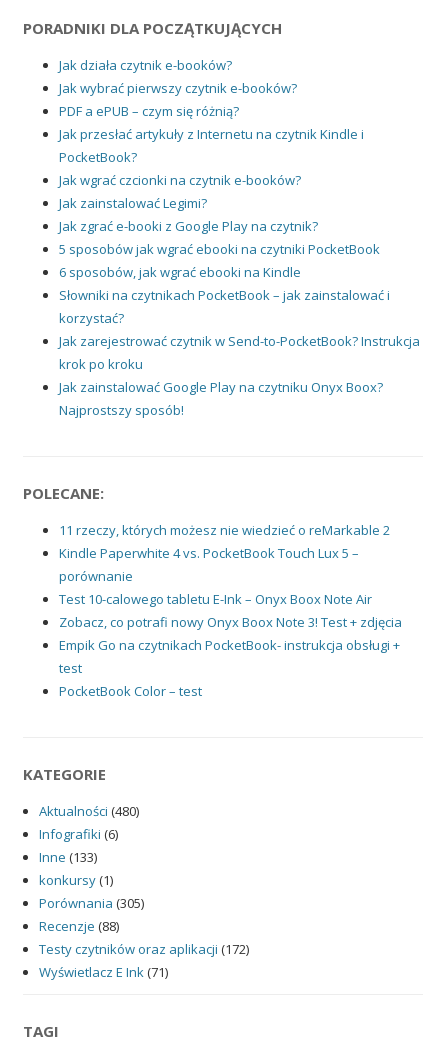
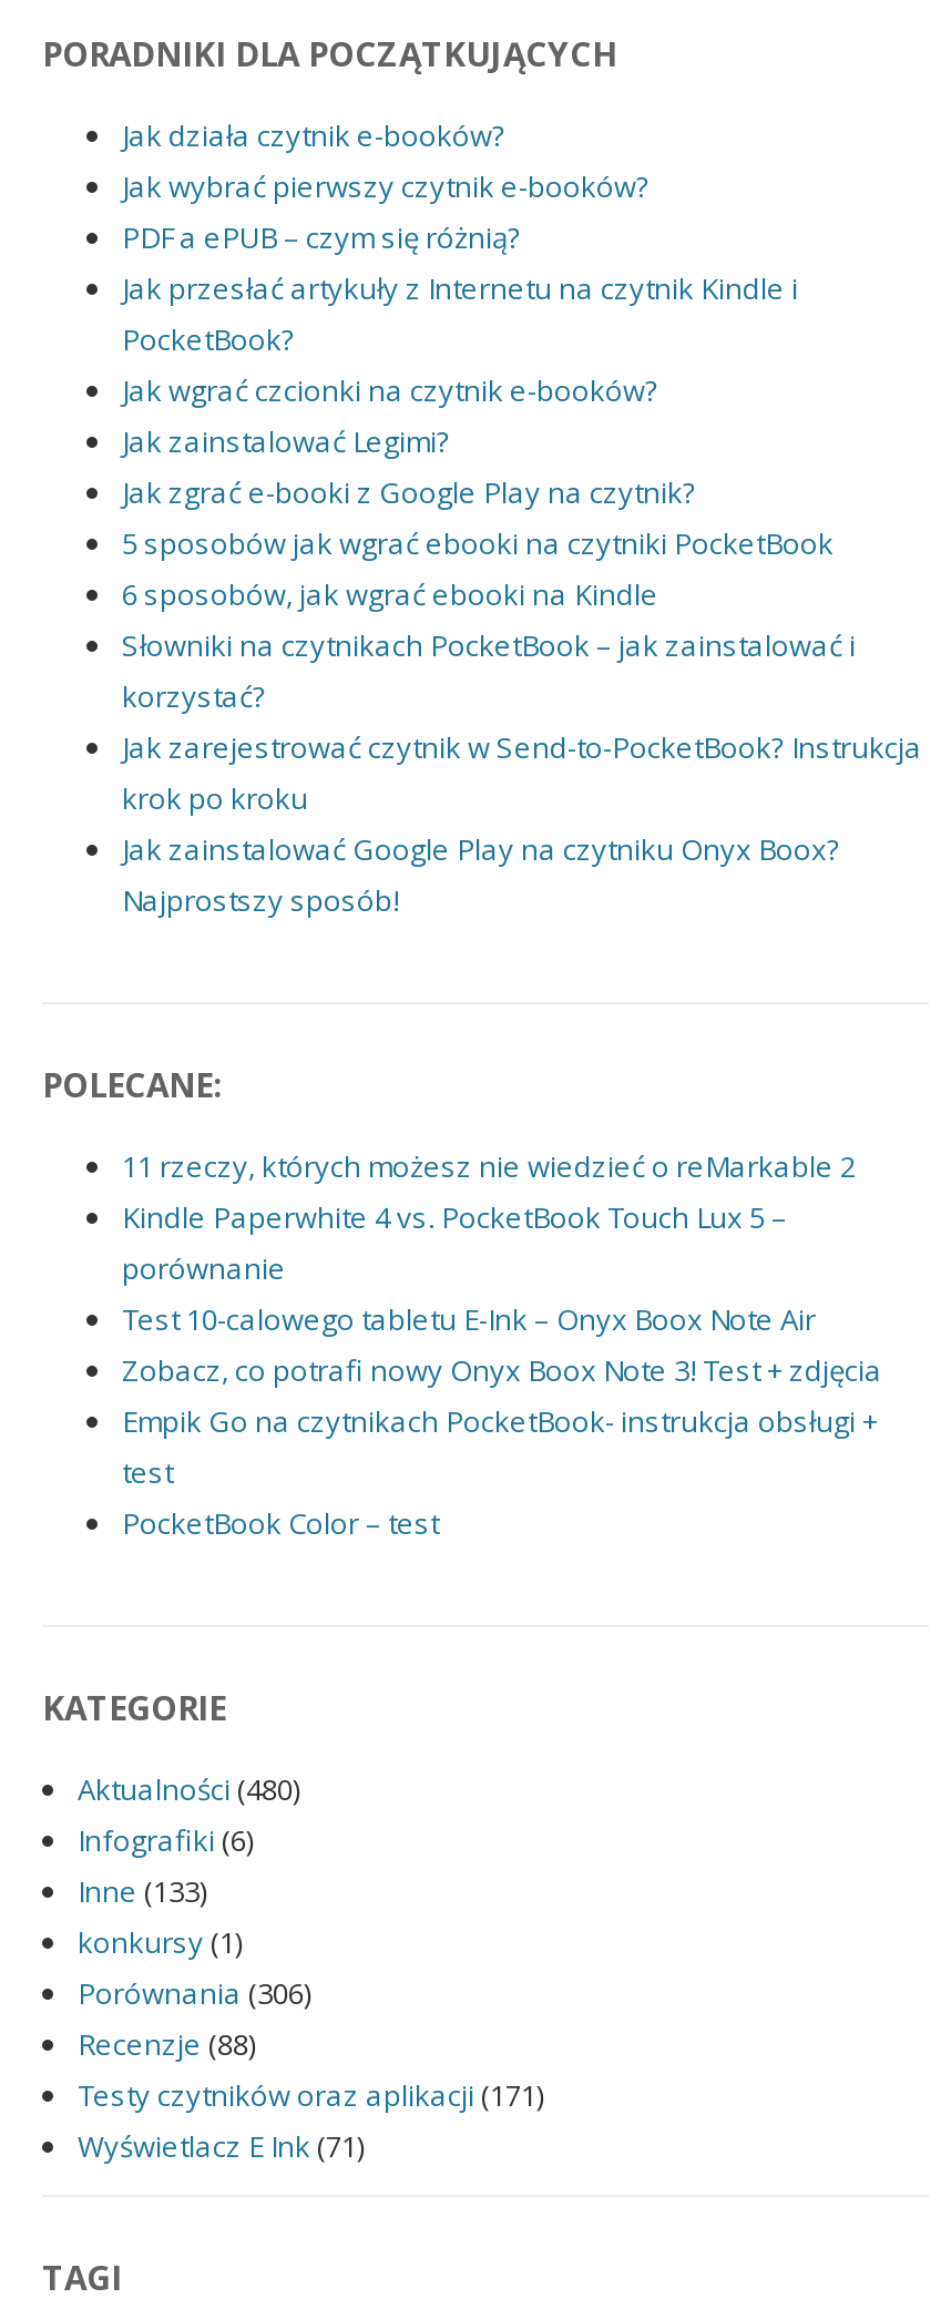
- Porównania (305)
+ Porównania (306)

- Testy czytników oraz aplikacji (172)
+ Testy czytników oraz aplikacji (171)
